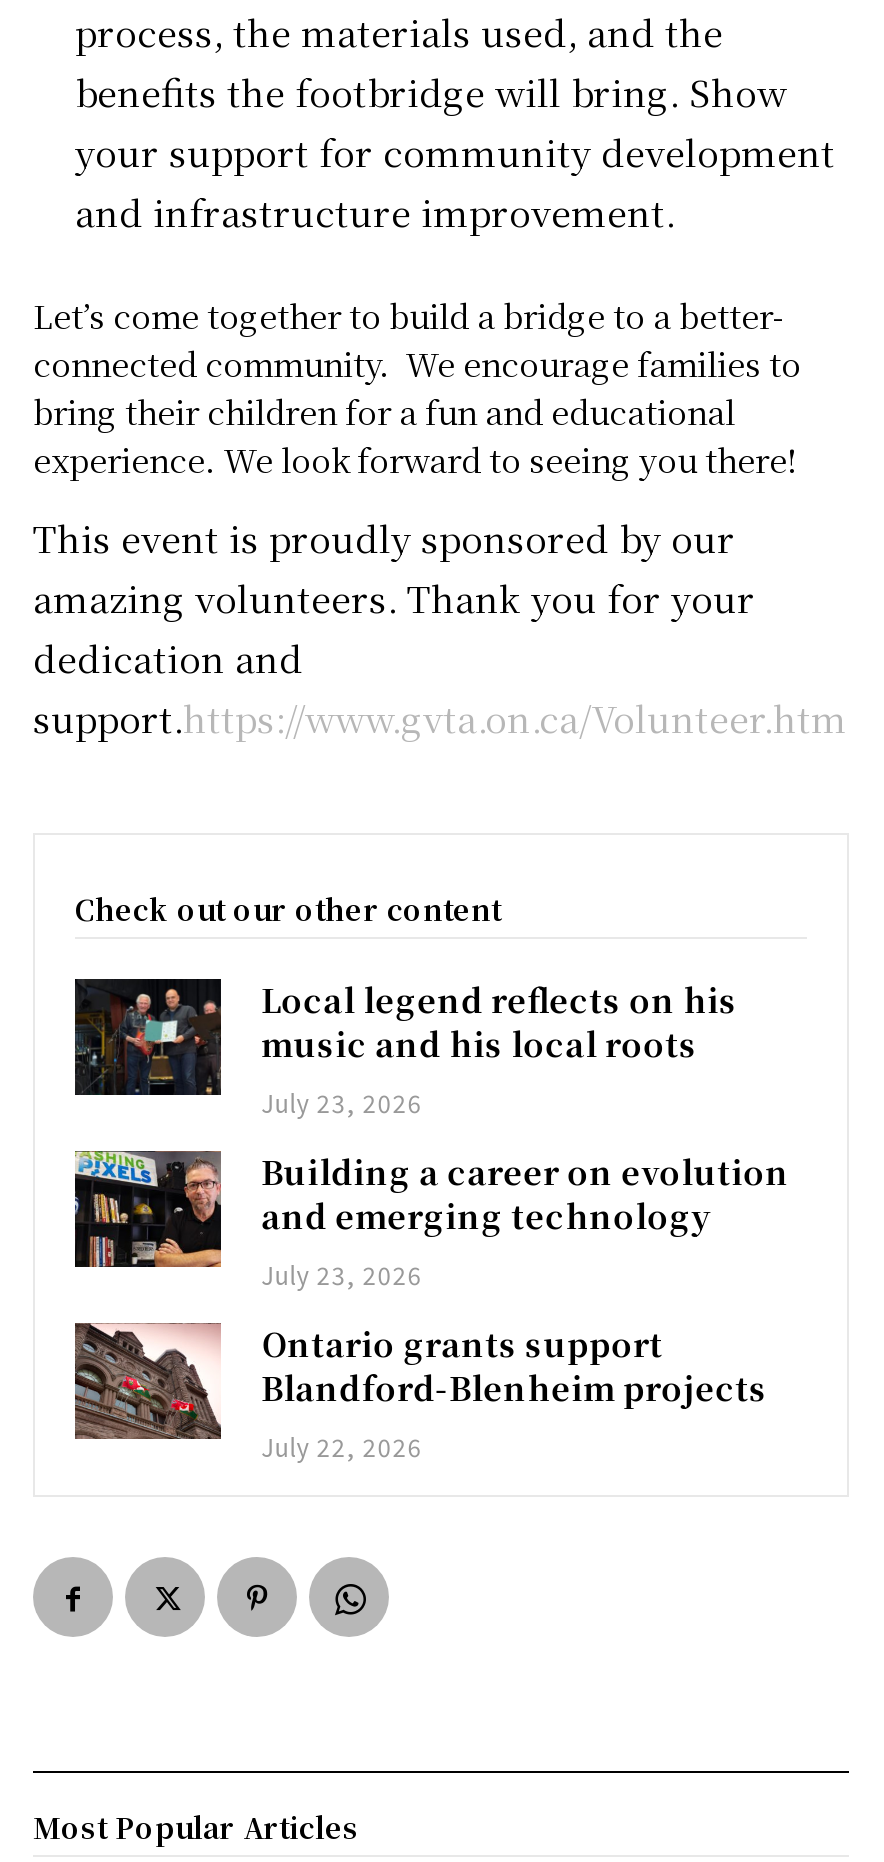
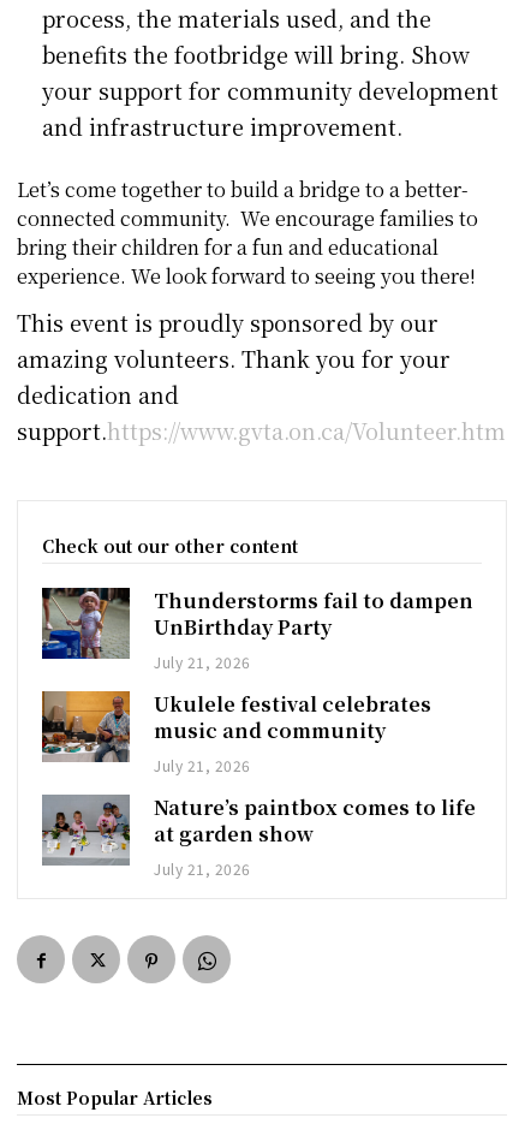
- [image]
- Local legend reflects on his
- music and his local roots
- July 23, 2026
+ [image]
+ Thunderstorms fail to dampen
+ UnBirthday Party
+ July 21, 2026

- [image]
- Building a career on evolution
- and emerging technology
- July 23, 2026
+ [image]
+ Ukulele festival celebrates
+ music and community
+ July 21, 2026

- [image]
- Ontario grants support
- Blandford-Blenheim projects
- July 22, 2026
+ [image]
+ Nature’s paintbox comes to life
+ at garden show
+ July 21, 2026
